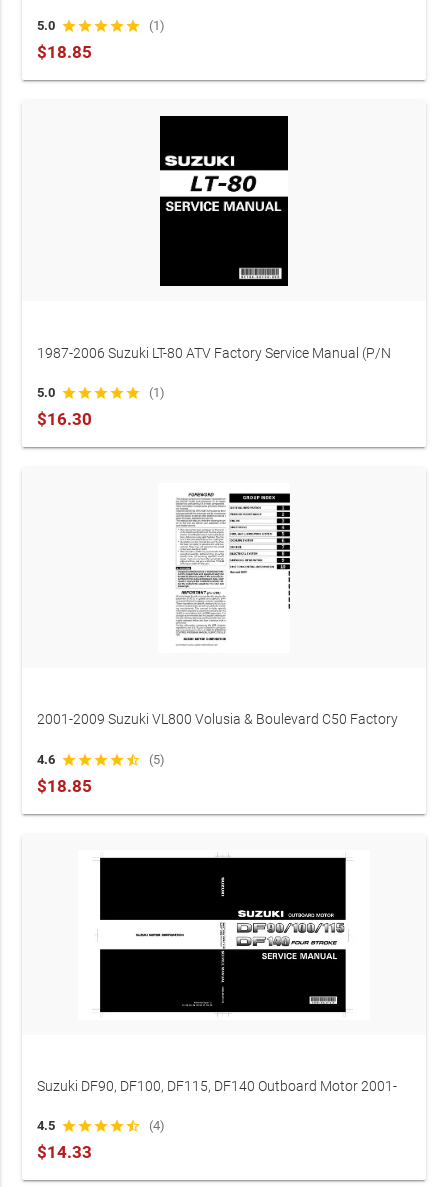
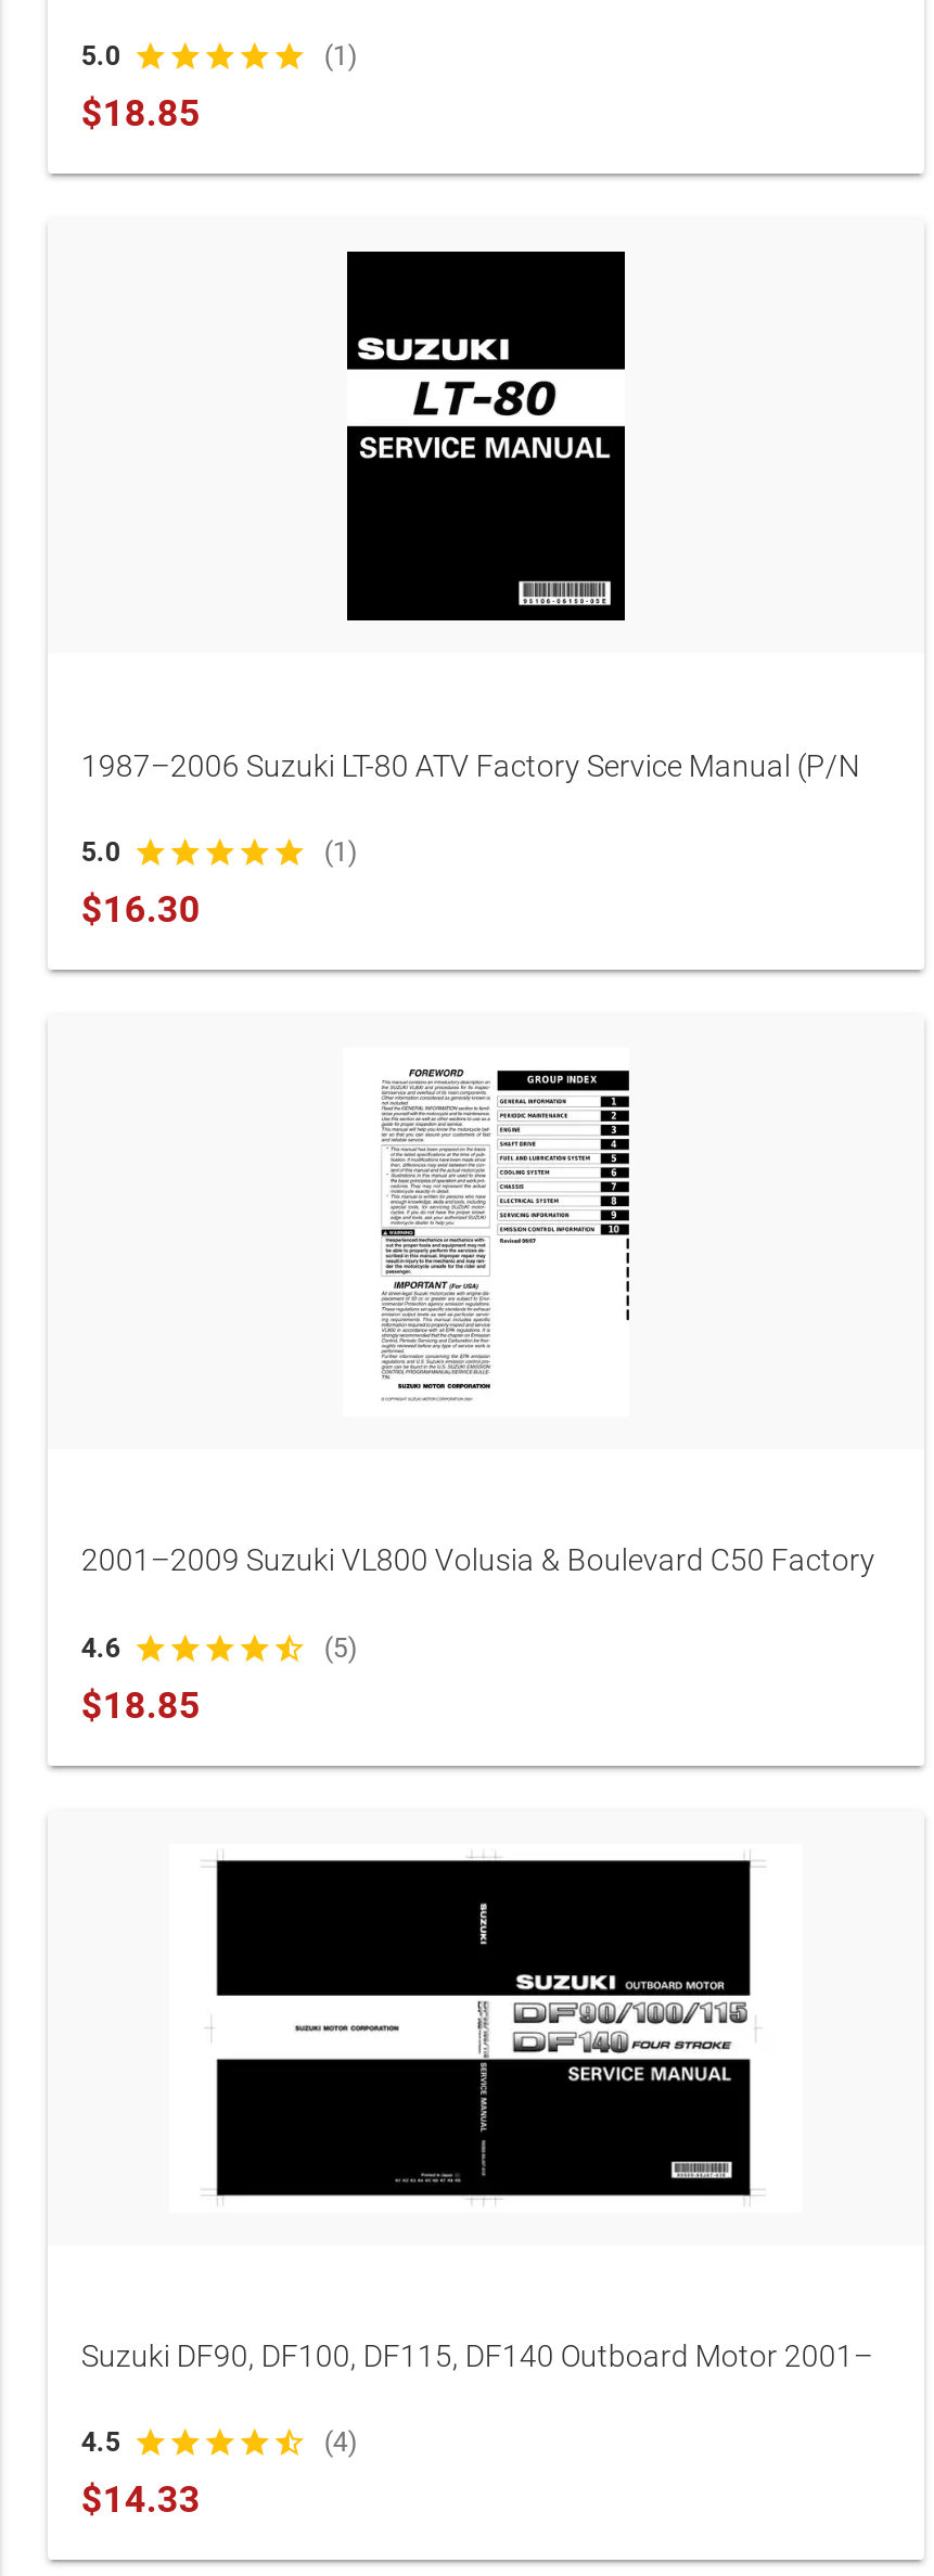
- 1987-2006 Suzuki LT-80 ATV Factory Service Manual (P/N
+ 1987–2006 Suzuki LT-80 ATV Factory Service Manual (P/N

- 2001-2009 Suzuki VL800 Volusia & Boulevard C50 Factory
+ 2001–2009 Suzuki VL800 Volusia & Boulevard C50 Factory

- Suzuki DF90, DF100, DF115, DF140 Outboard Motor 2001-
+ Suzuki DF90, DF100, DF115, DF140 Outboard Motor 2001–
